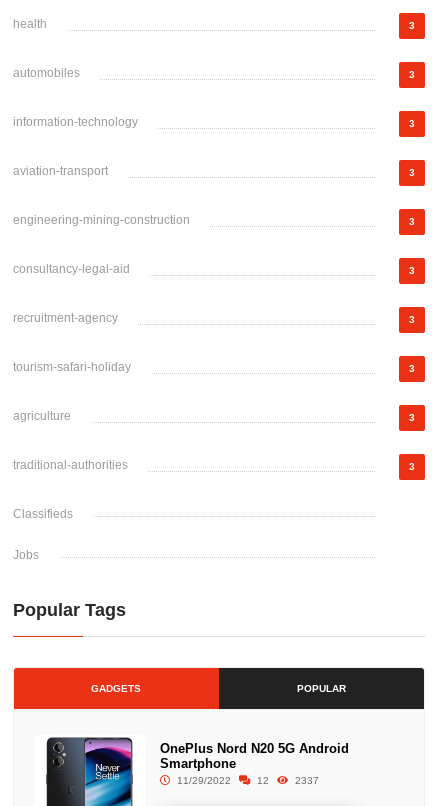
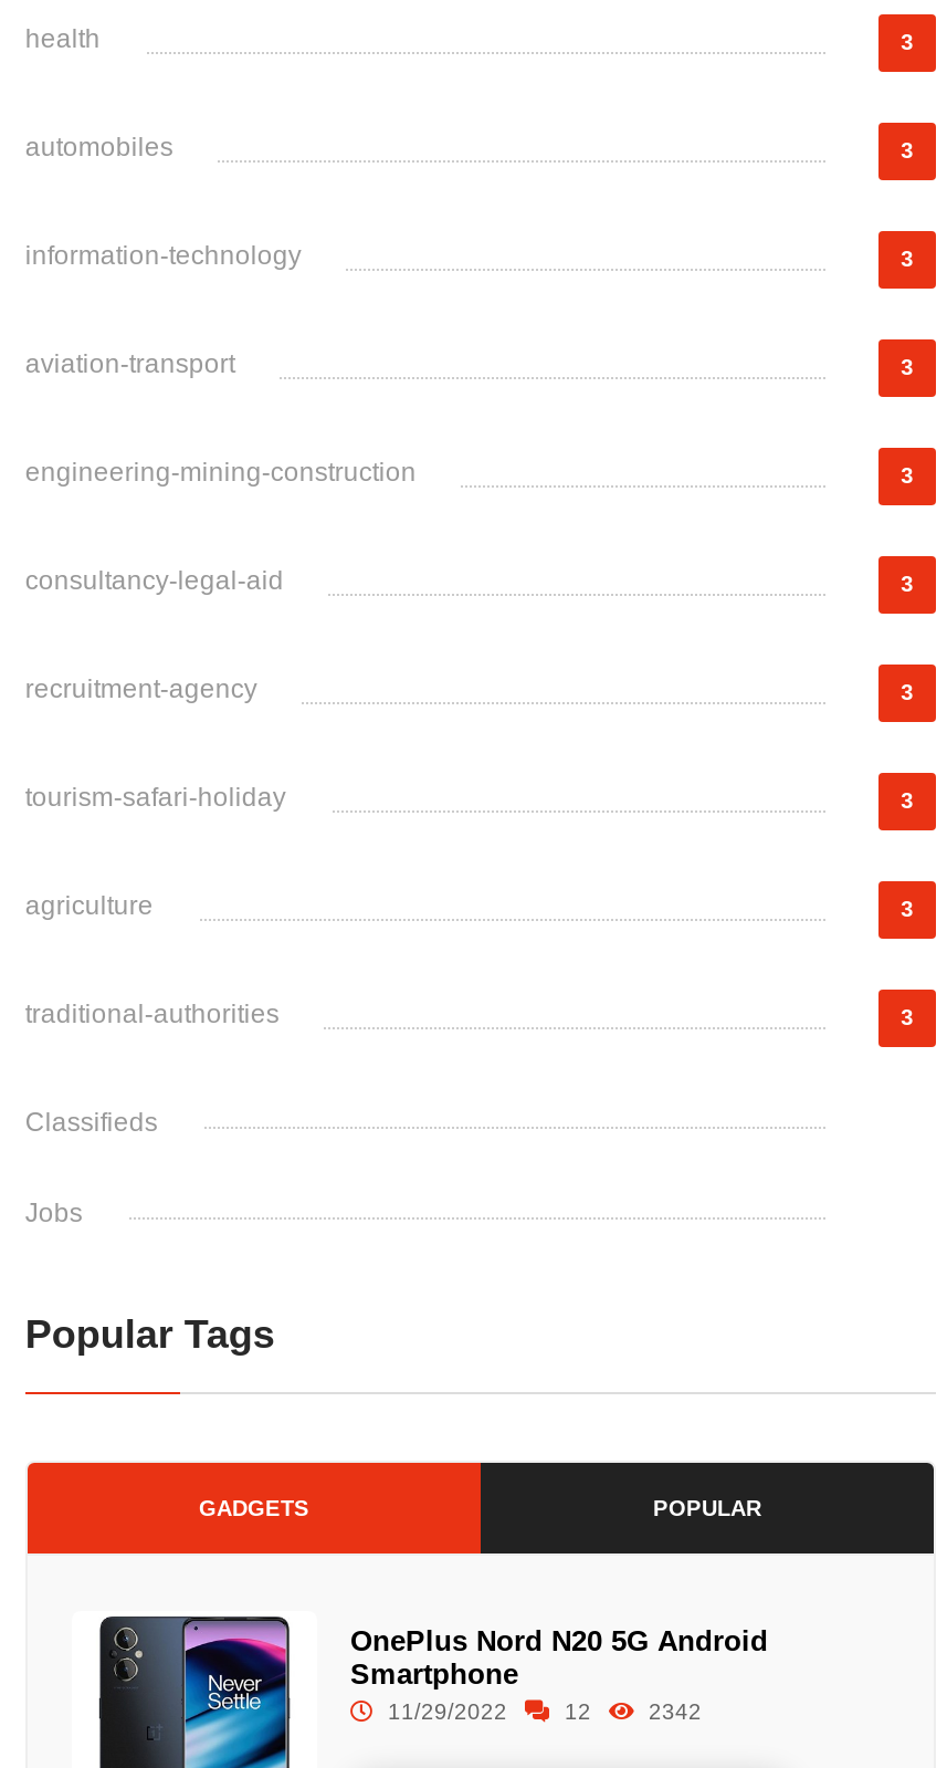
- 2337
+ 2342
